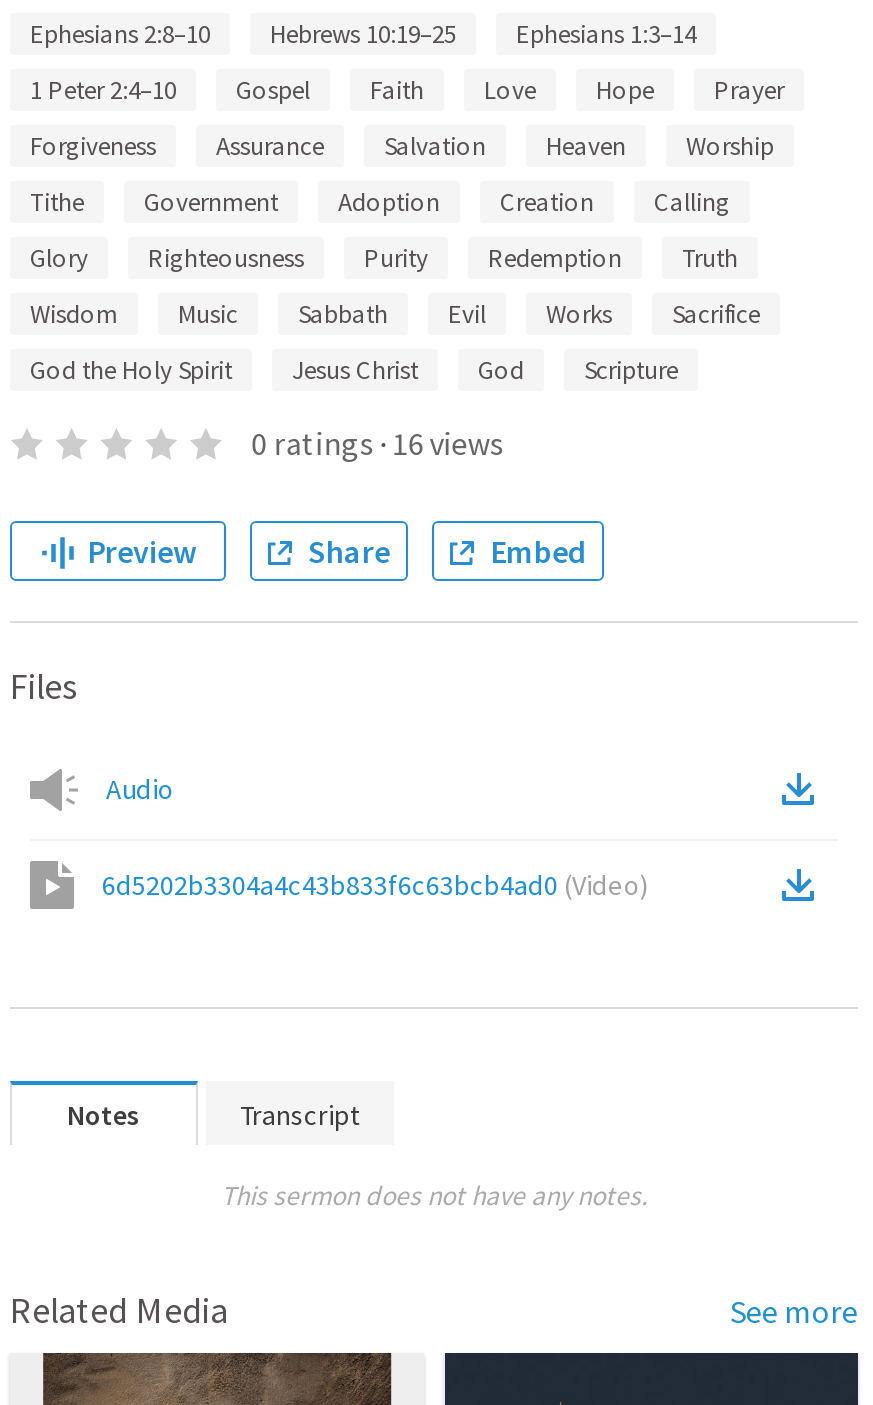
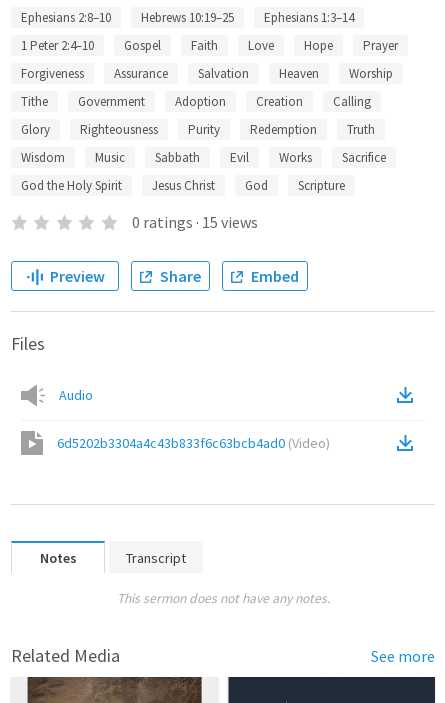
- 0 ratings · 16 views
+ 0 ratings · 15 views
